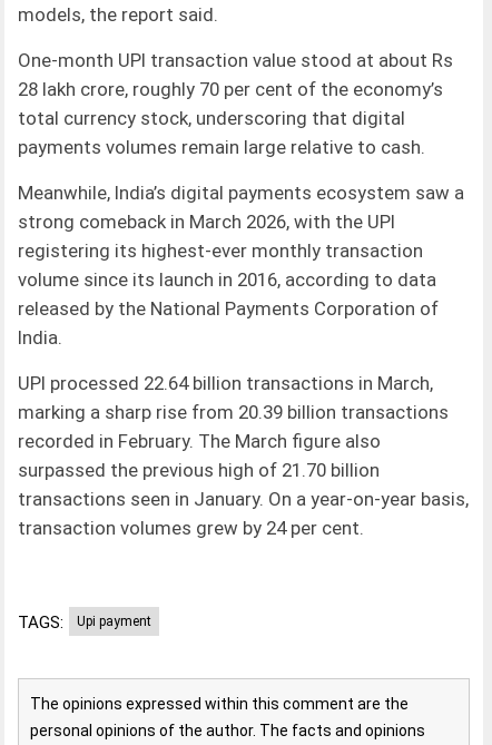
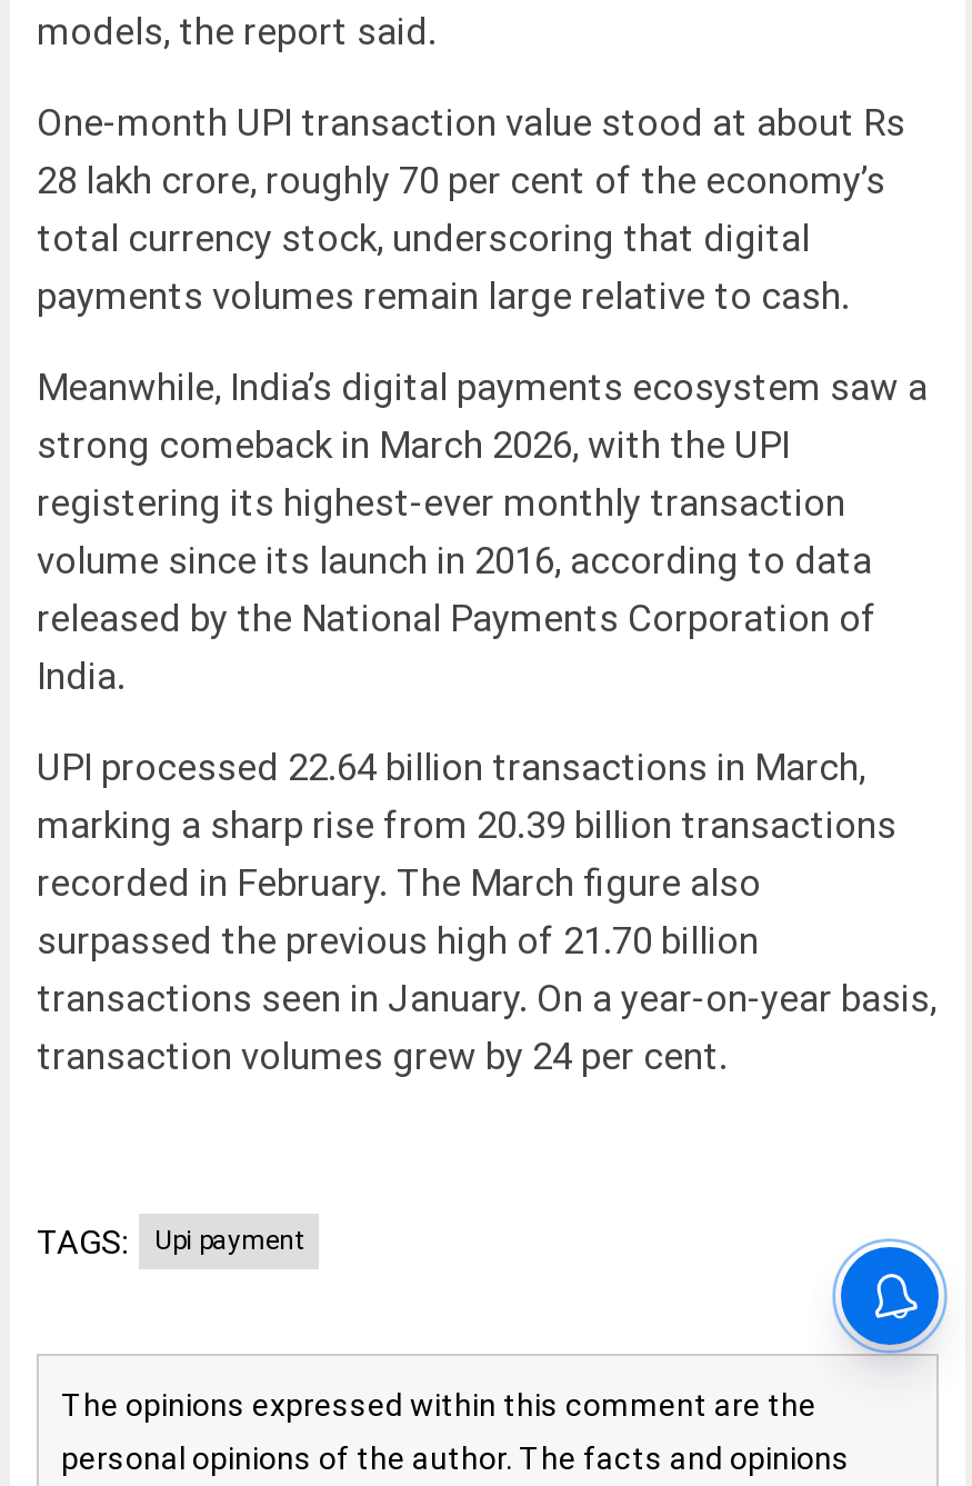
+ [image]
